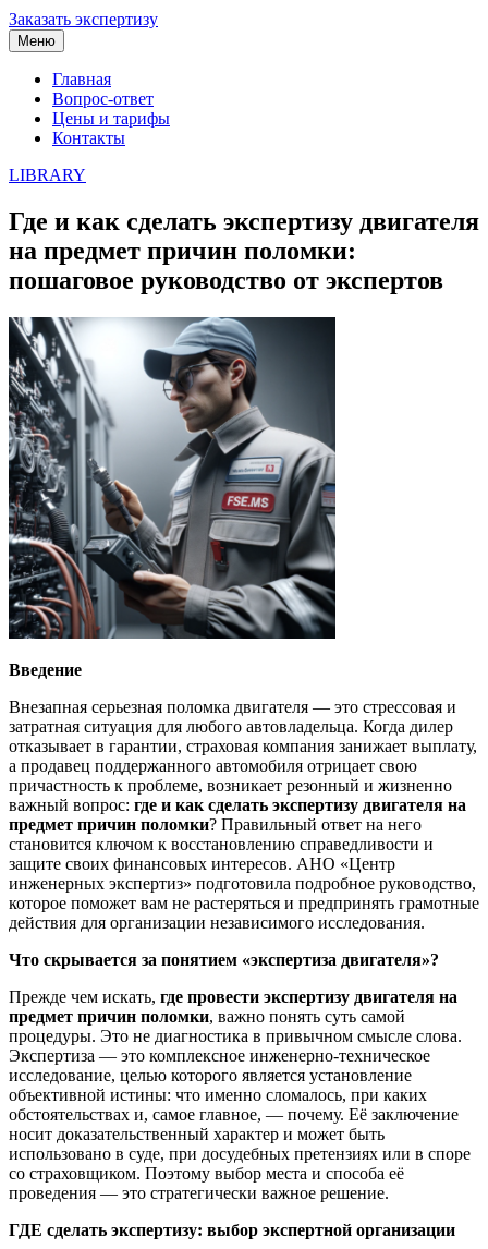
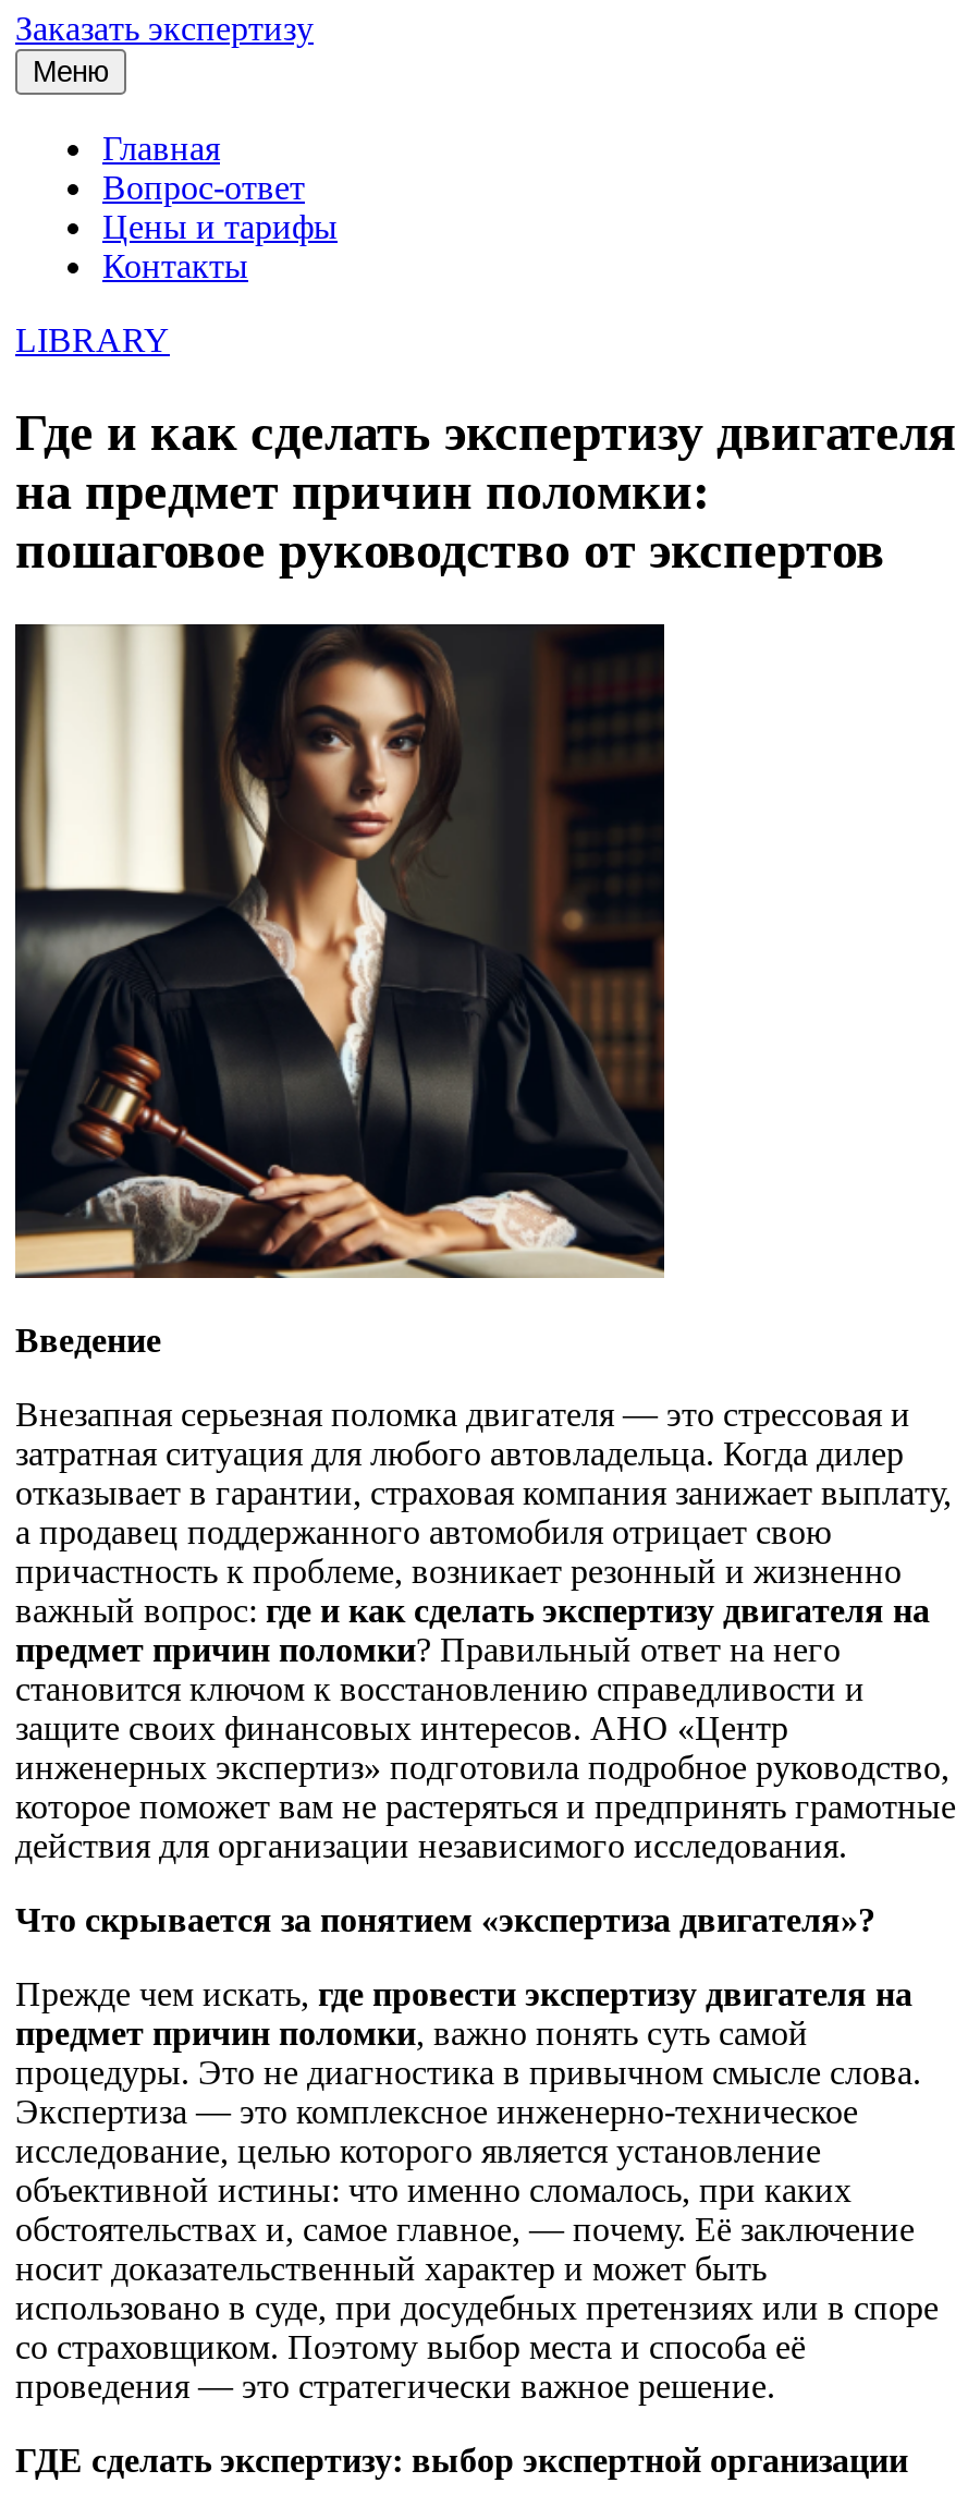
- [image]
+ [image]
